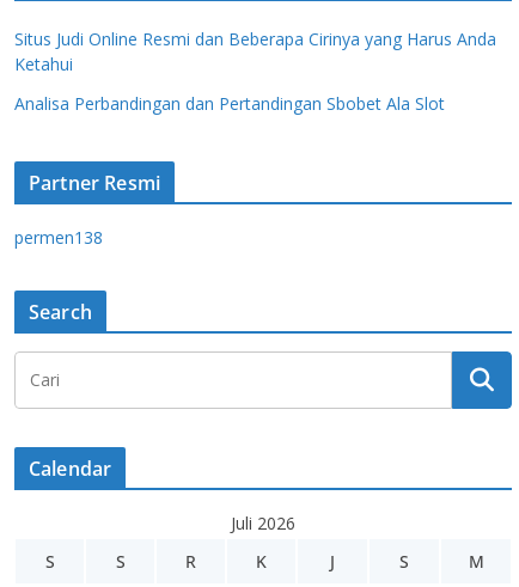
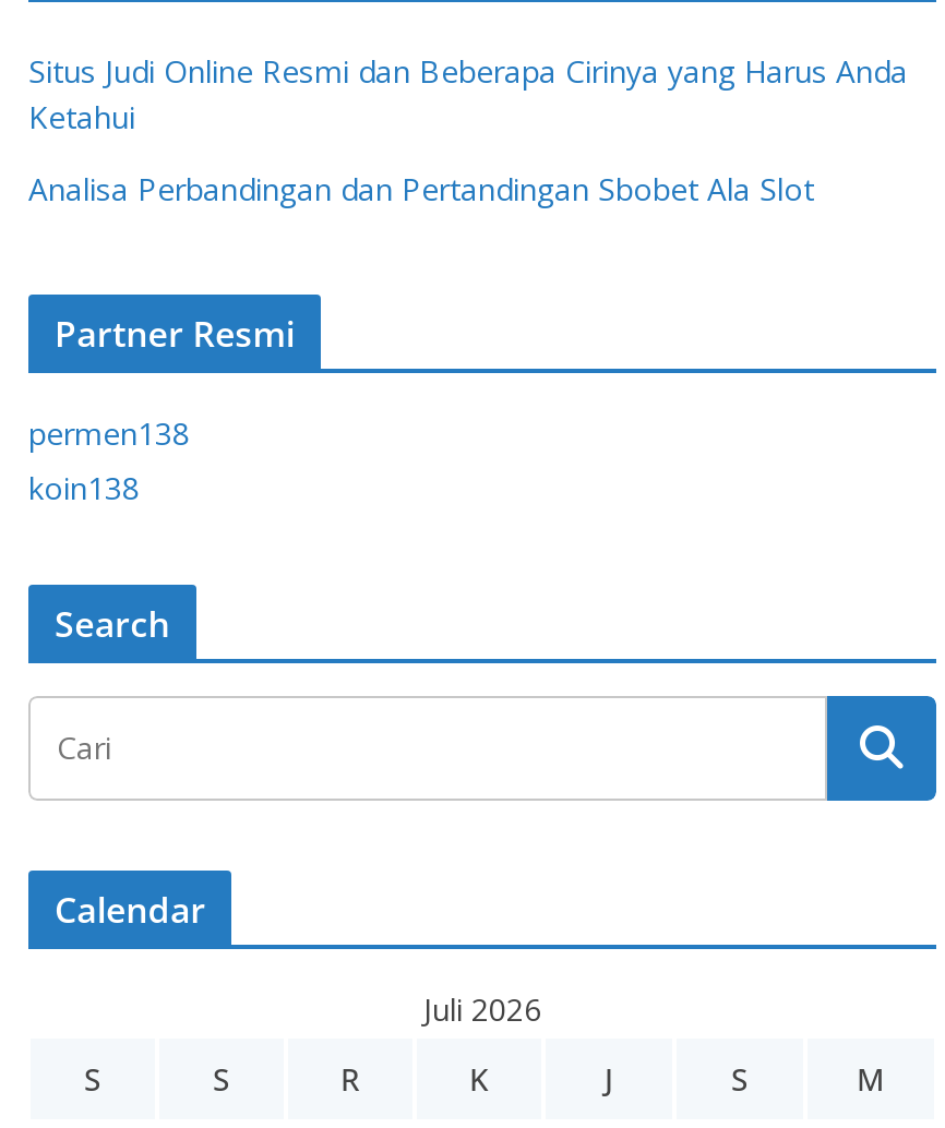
+ koin138
